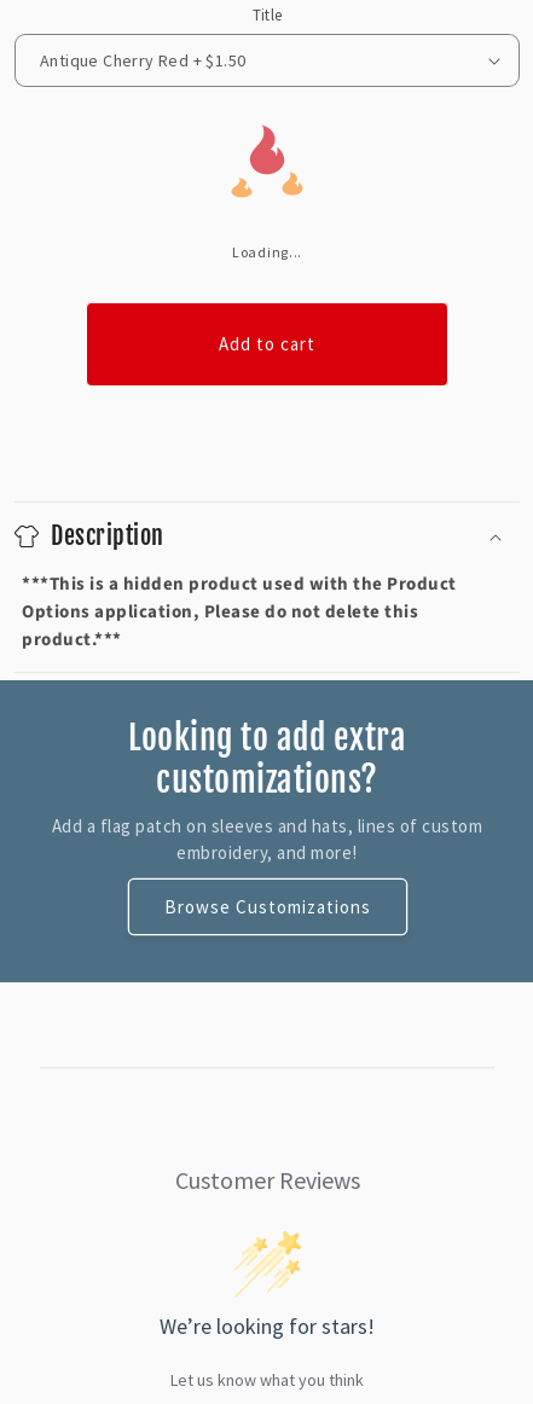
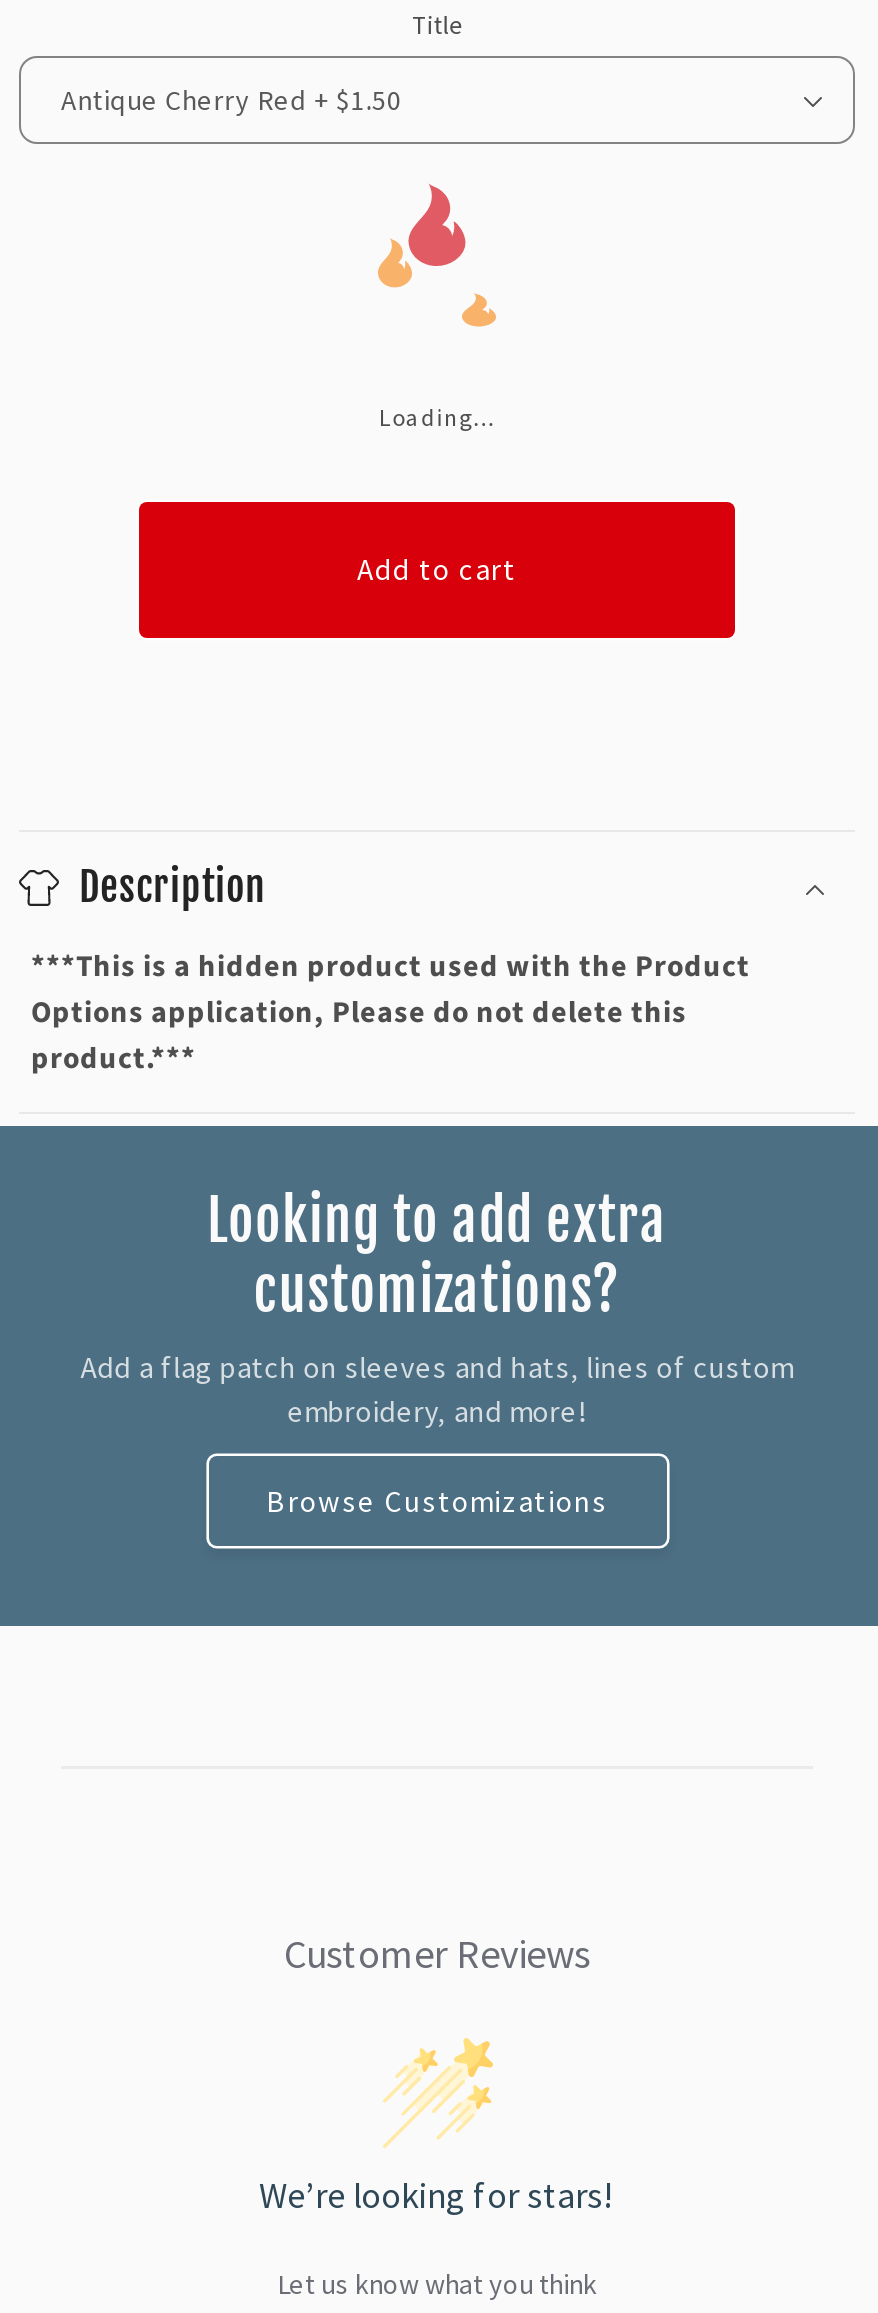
- [image]
+ [image]
